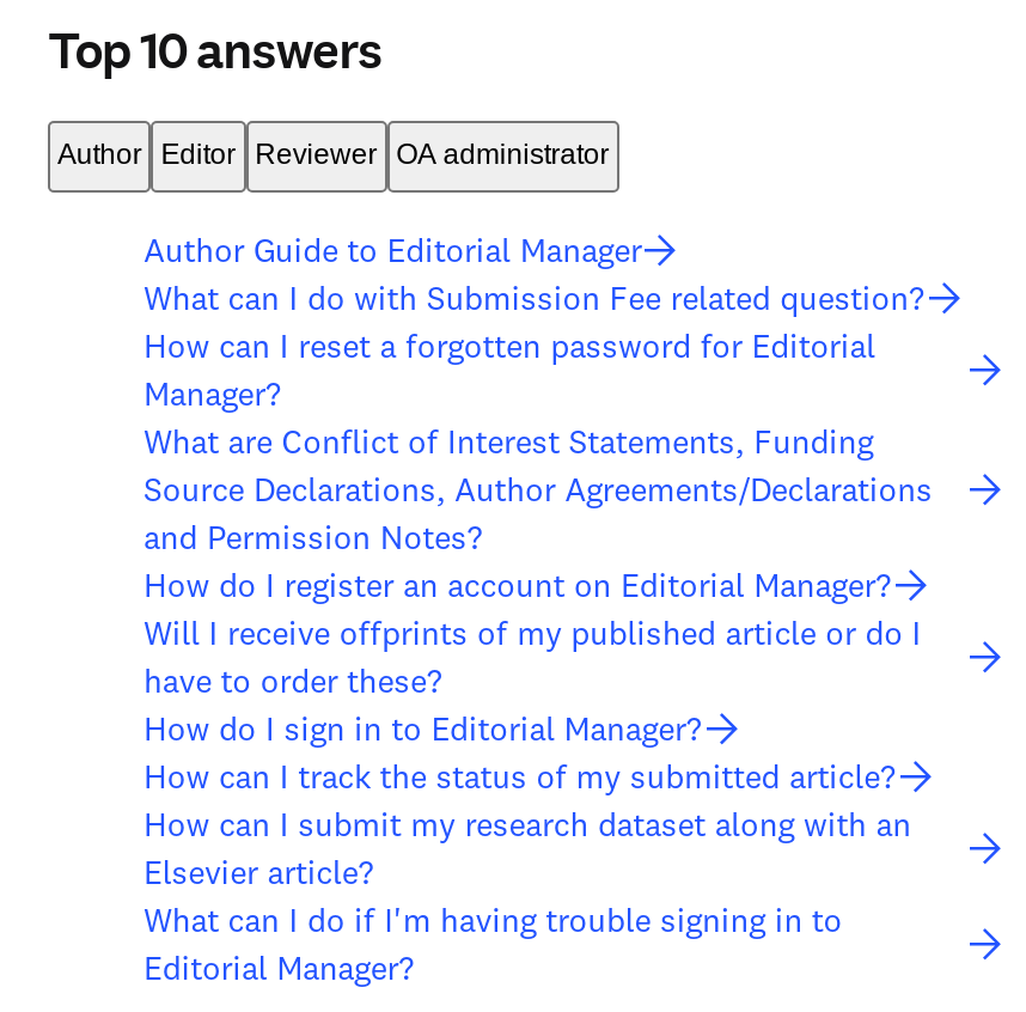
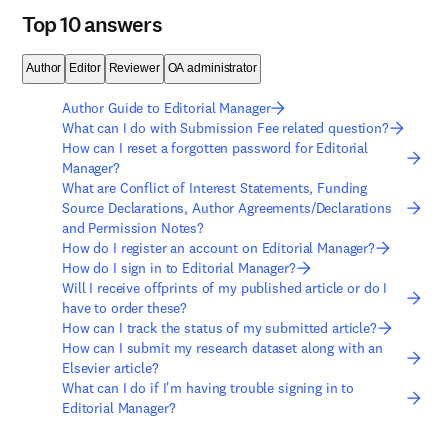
moved down: Will I receive offprints of my published article or do I | have to order these?

moved up: How do I sign in to Editorial Manager?
